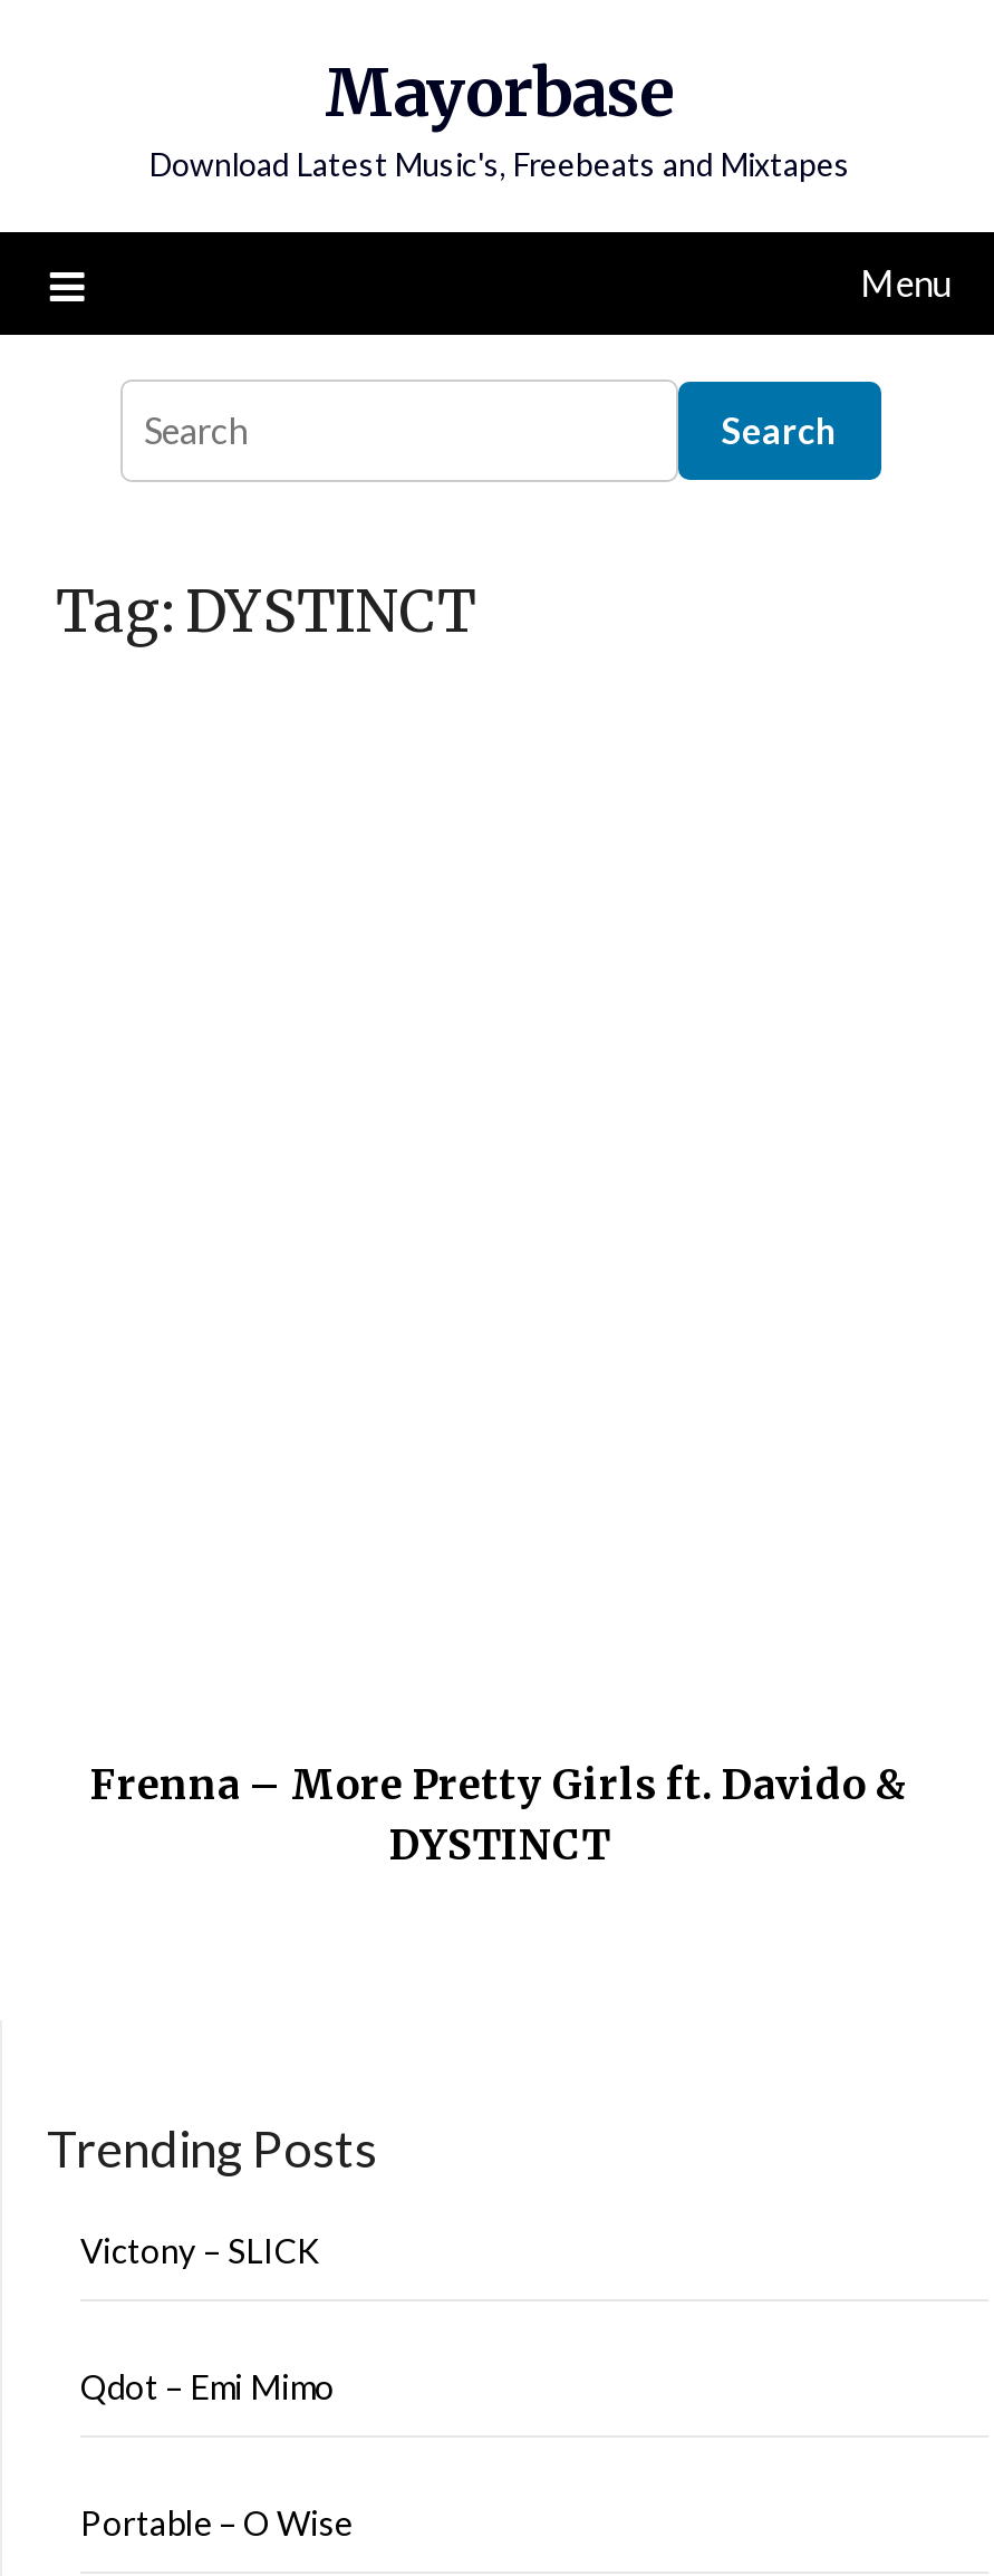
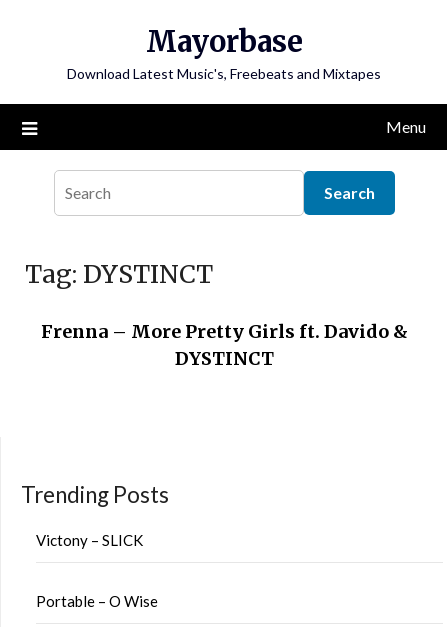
- Qdot – Emi Mimo
